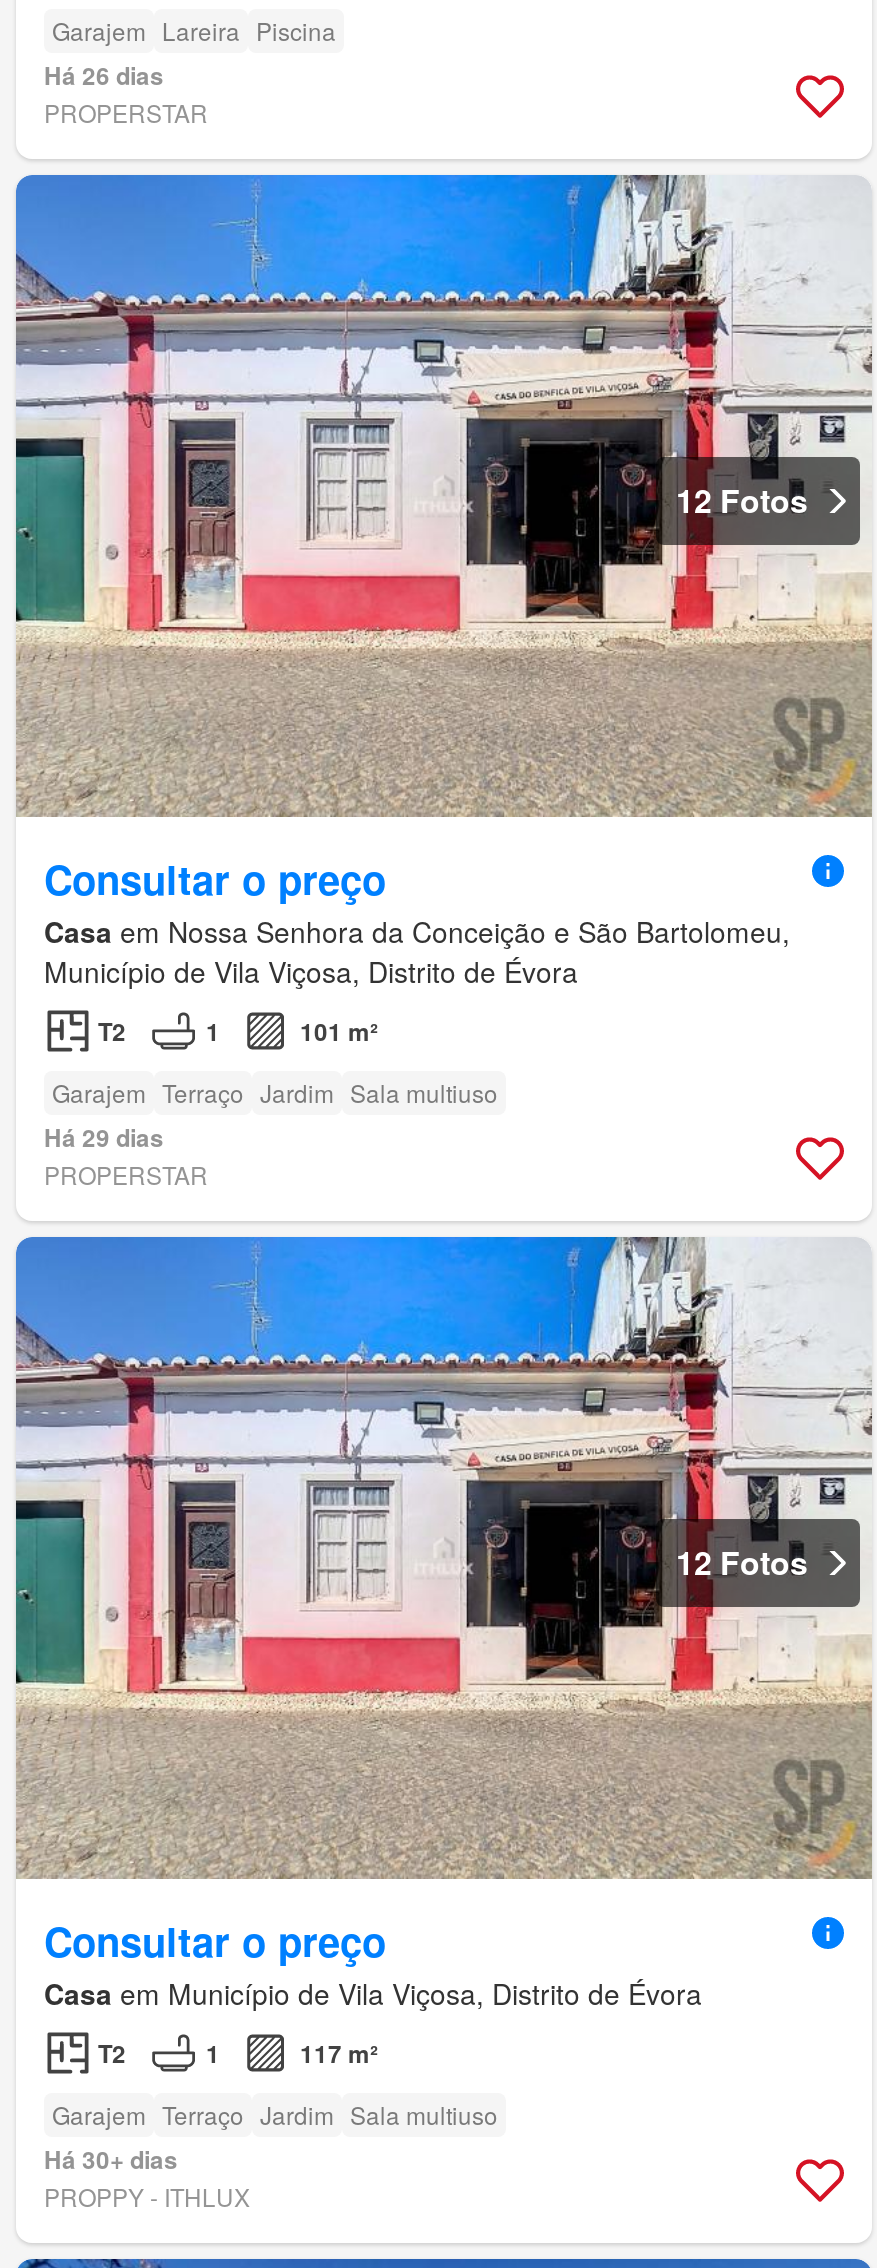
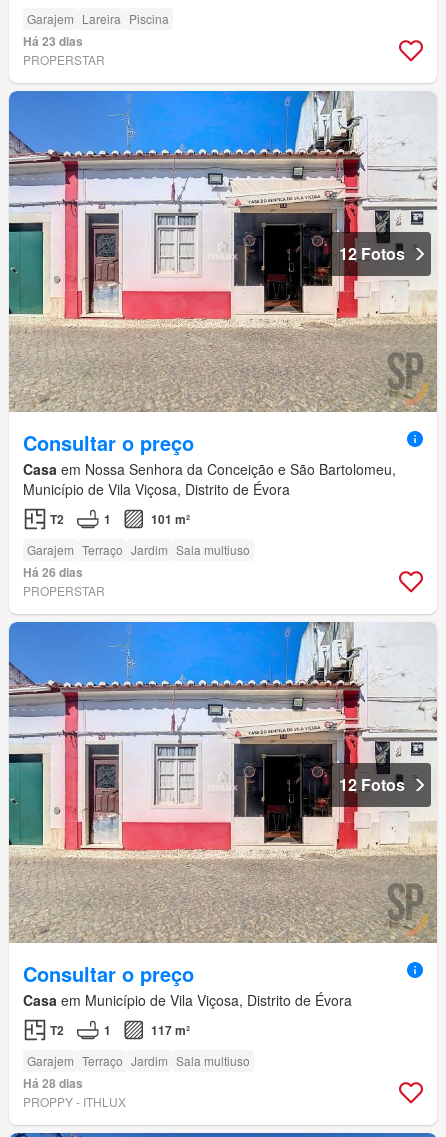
- Há 26 dias
+ Há 23 dias

- Há 29 dias
+ Há 26 dias

- Há 30+ dias
+ Há 28 dias
